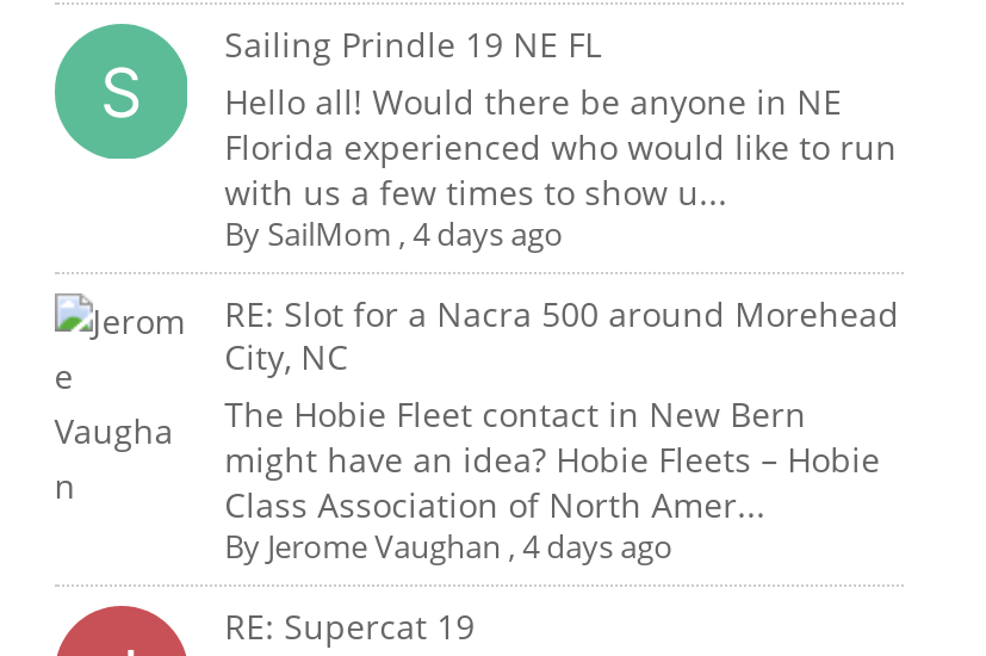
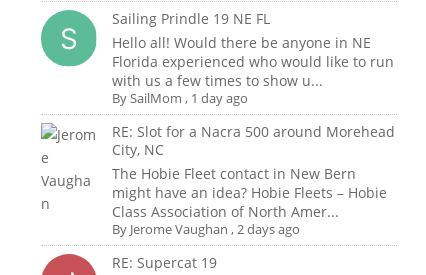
- By SailMom, 4 days ago
+ By SailMom, 1 day ago

- By Jerome Vaughan, 4 days ago
+ By Jerome Vaughan, 2 days ago
